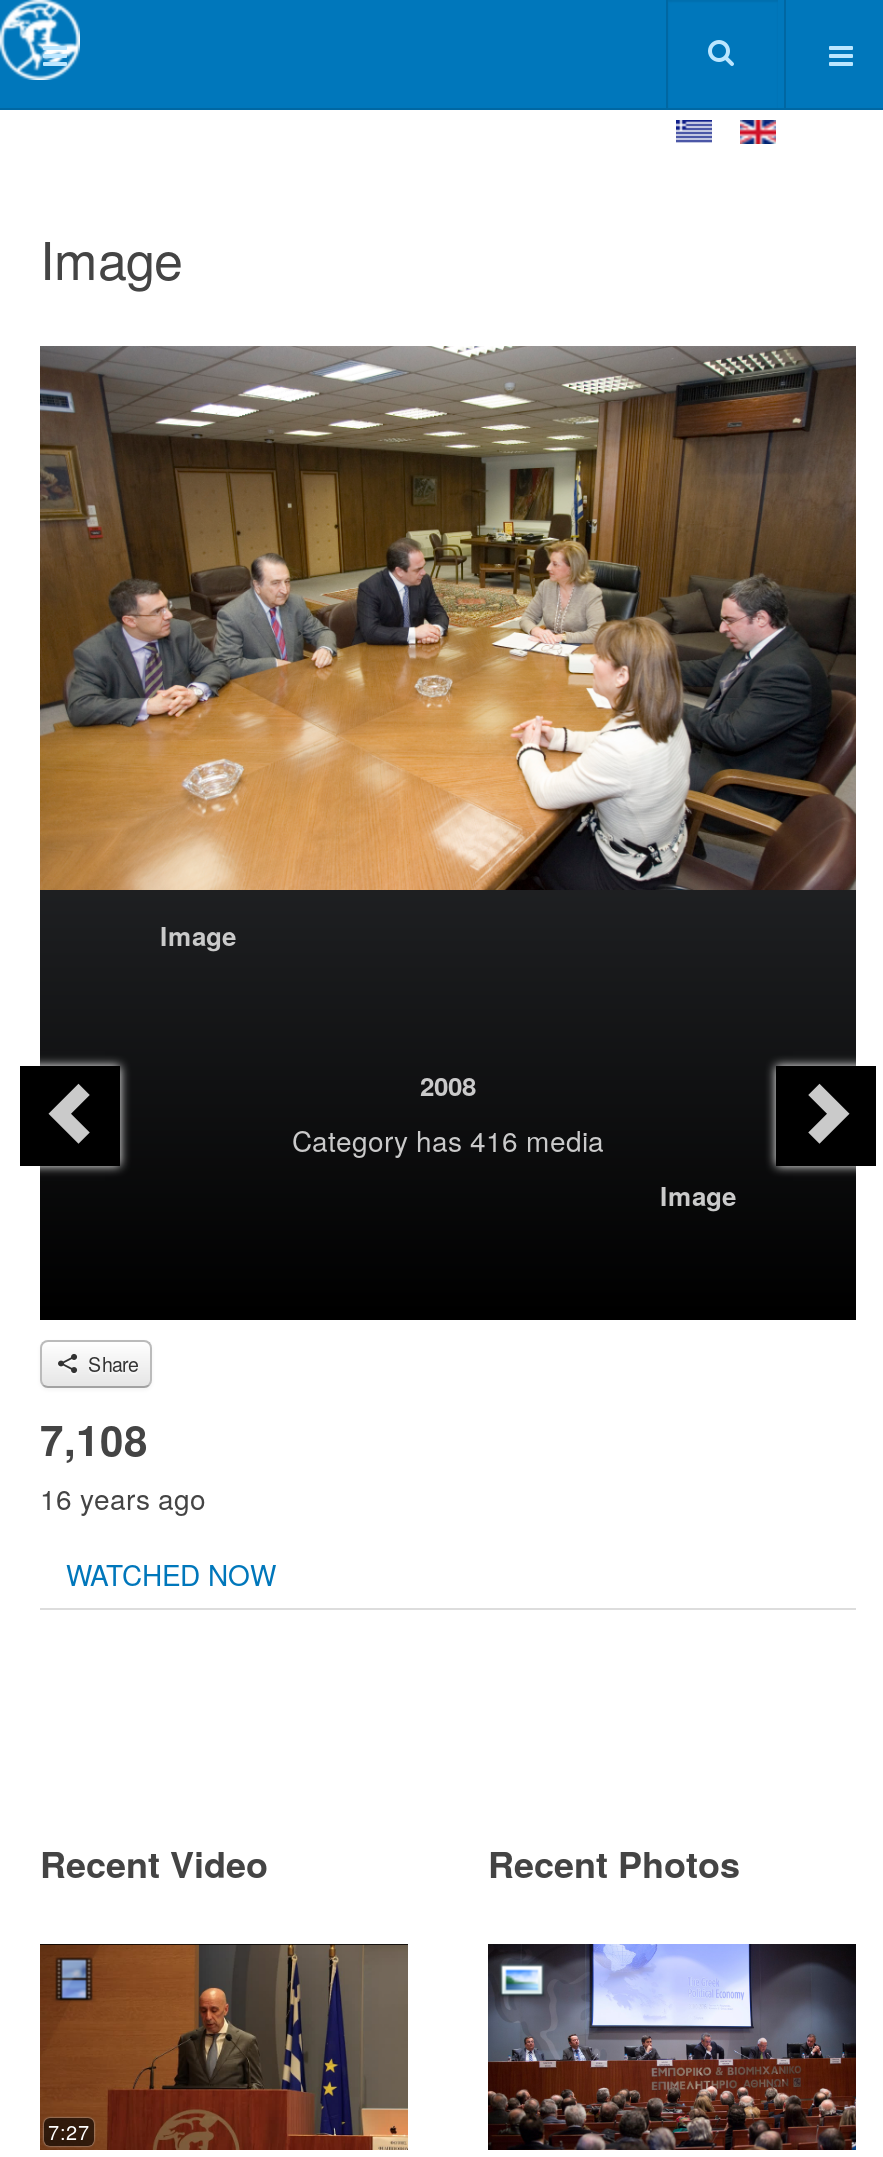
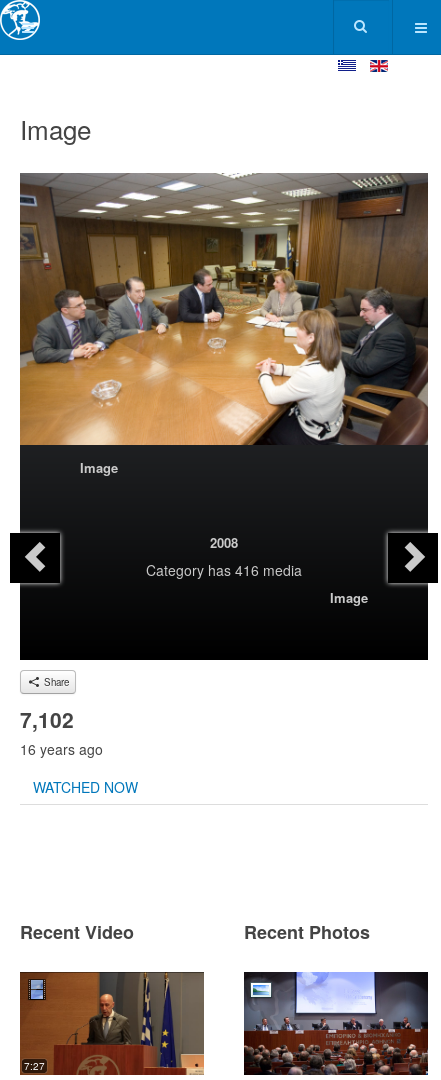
- 7,108
+ 7,102
